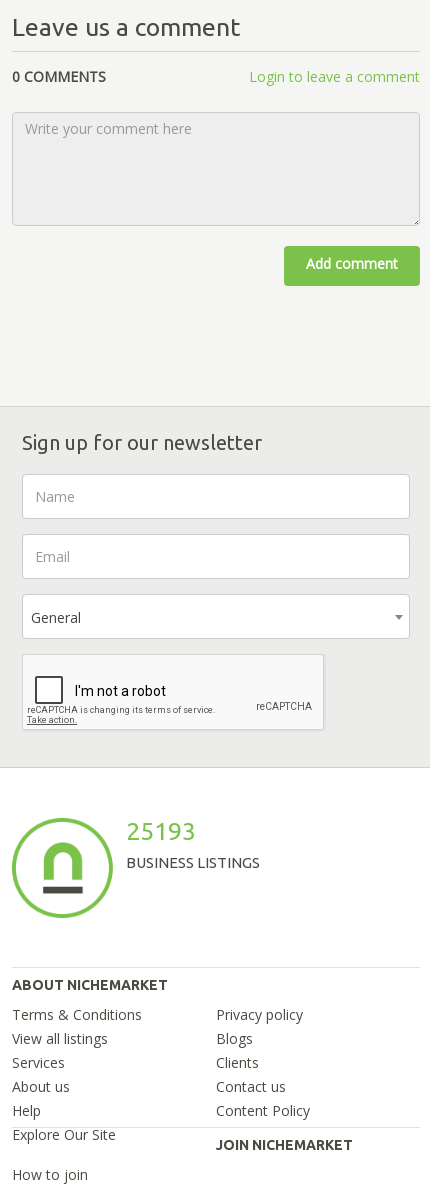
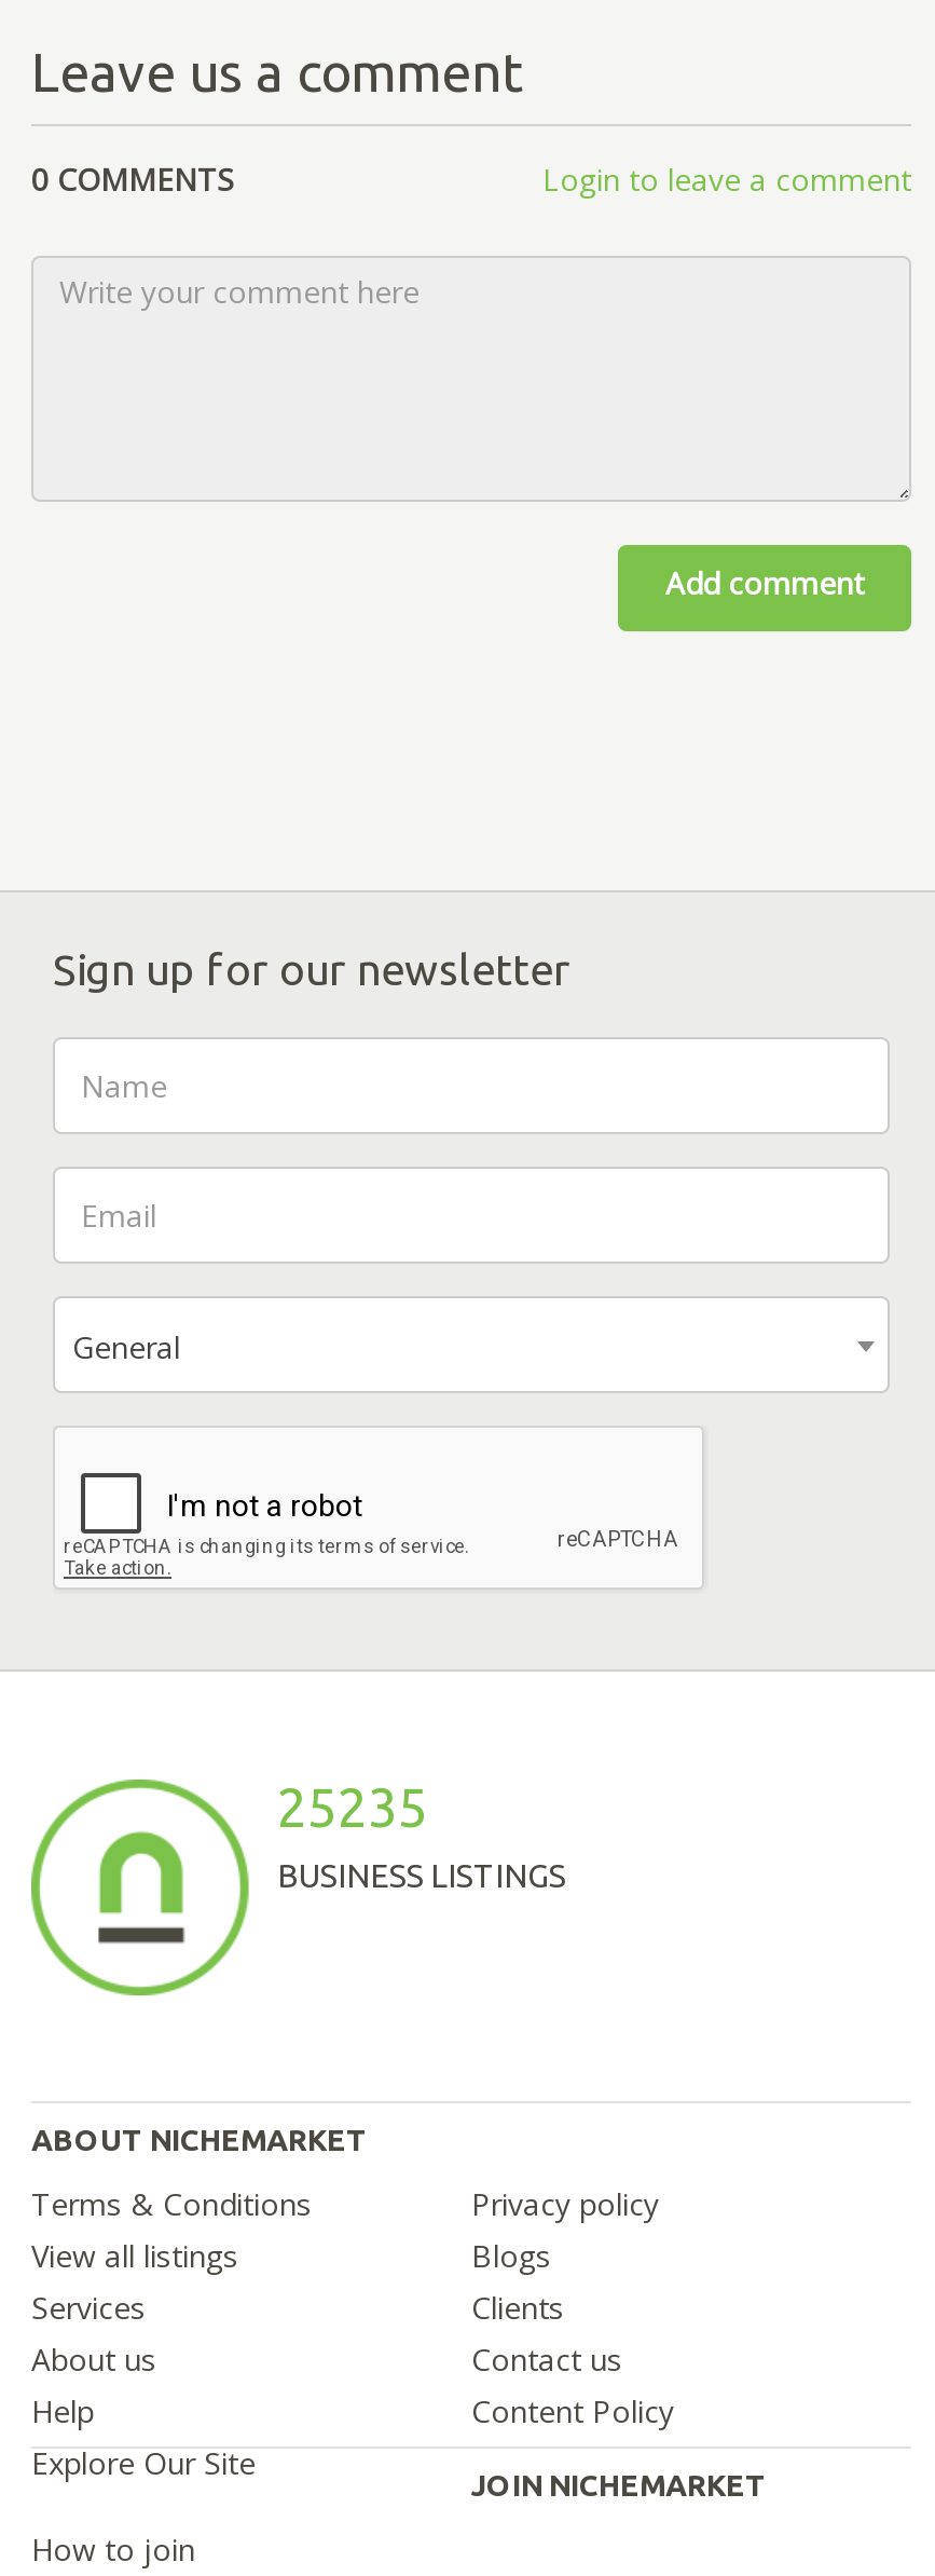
- 25193
+ 25235
